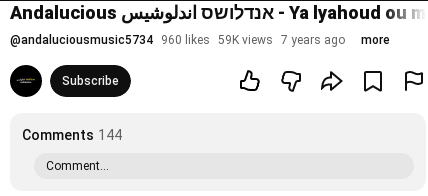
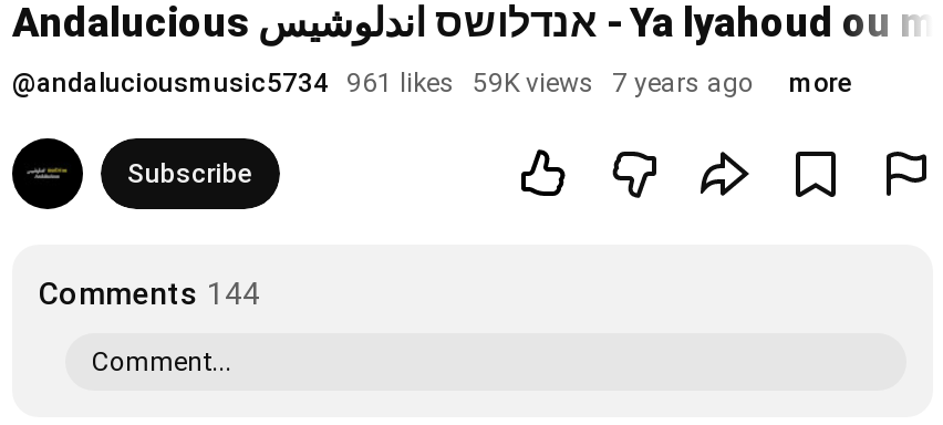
- @andaluciousmusic5734 960 likes 59K views 7 years ago
+ @andaluciousmusic5734 961 likes 59K views 7 years ago
